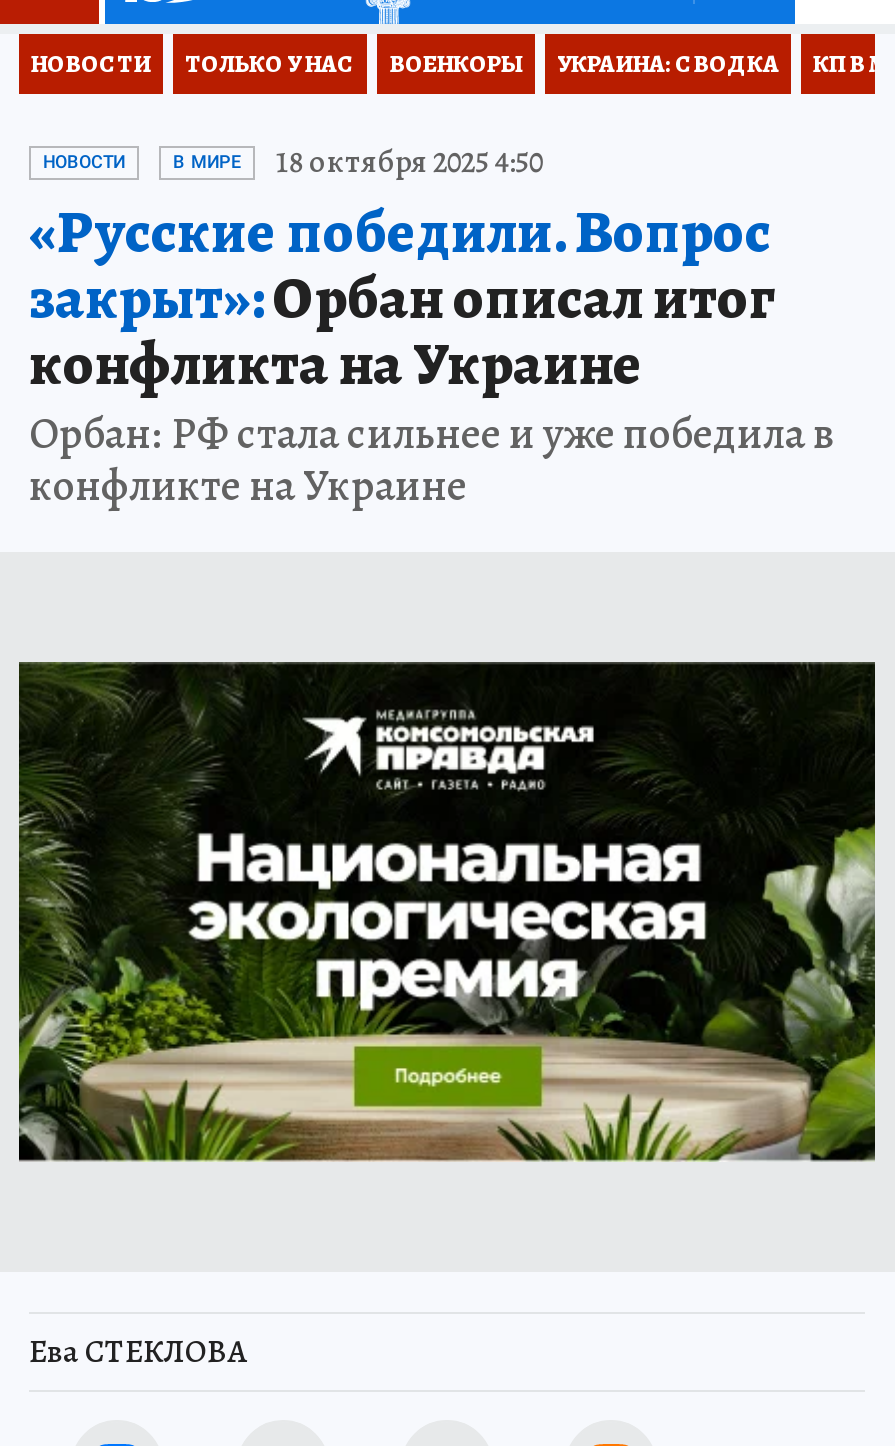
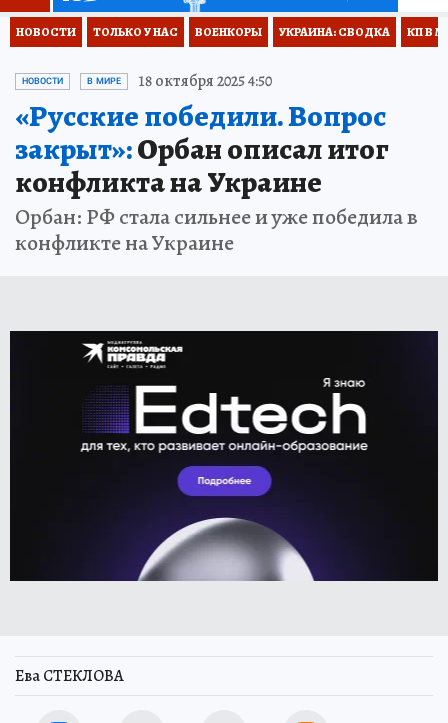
- [image]
+ [image]
